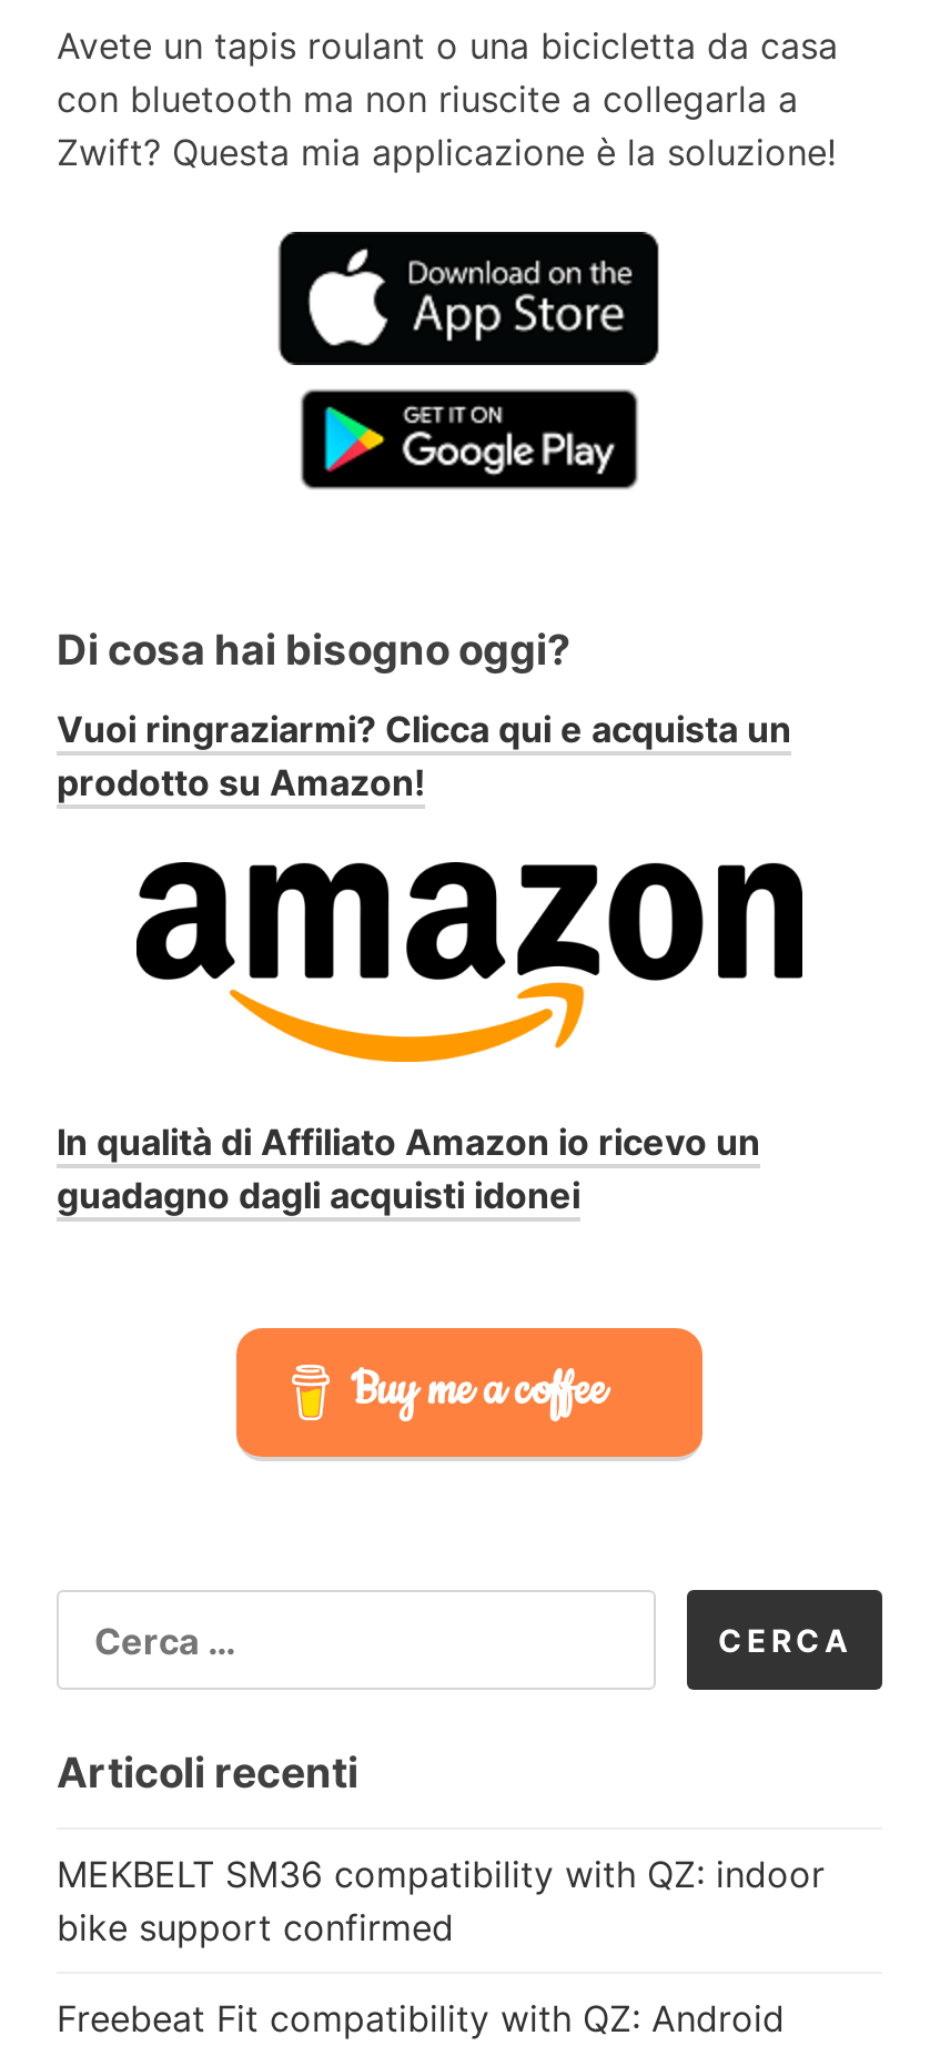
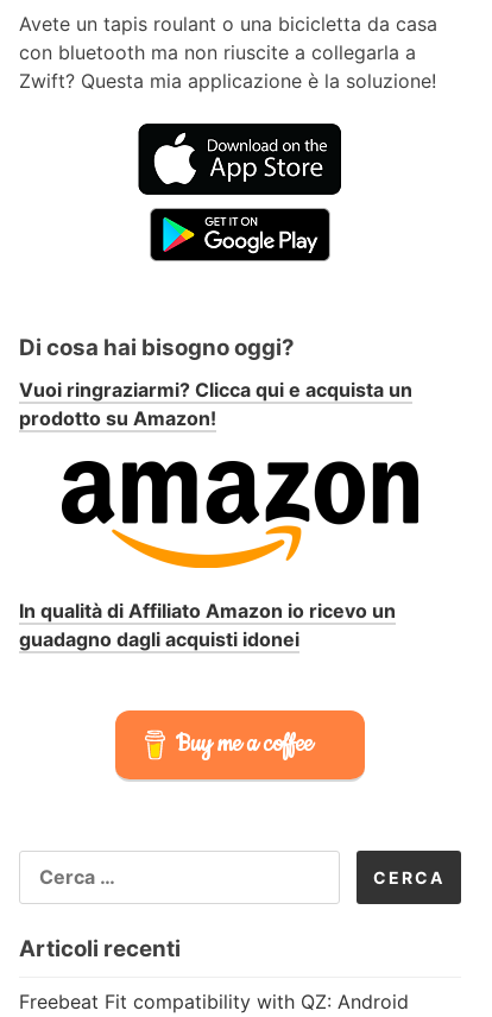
- MEKBELT SM36 compatibility with QZ: indoor
- bike support confirmed
